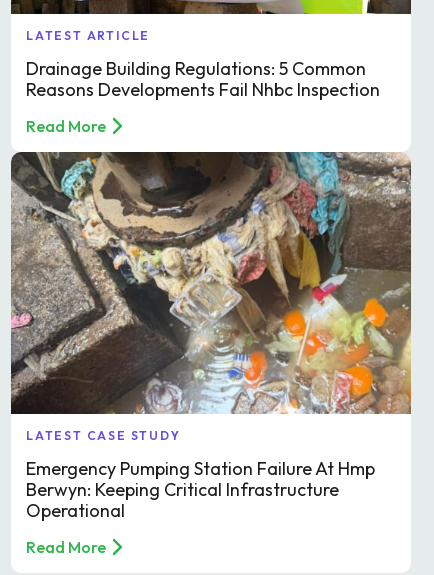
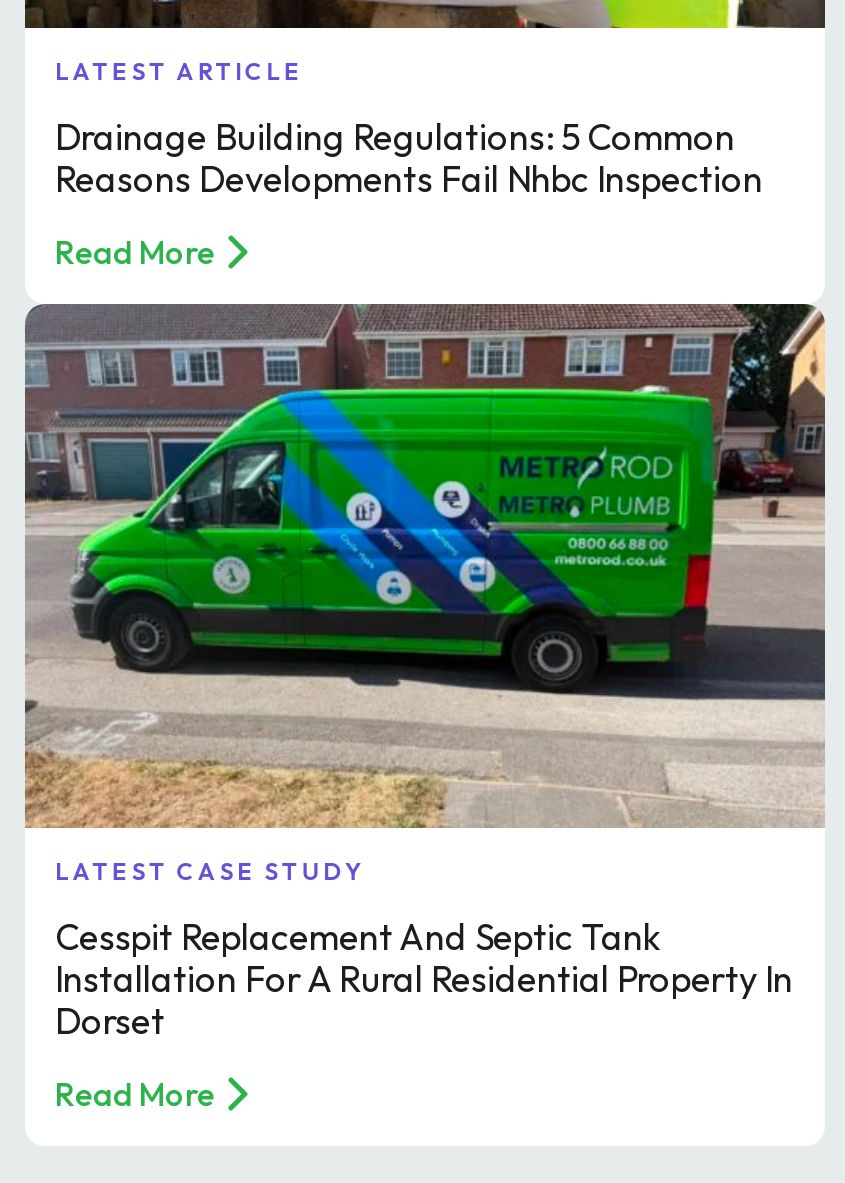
- [image]
+ [image]

- Emergency Pumping Station Failure At Hmp
- Berwyn: Keeping Critical Infrastructure
- Operational
+ Cesspit Replacement And Septic Tank
+ Installation For A Rural Residential Property In
+ Dorset
